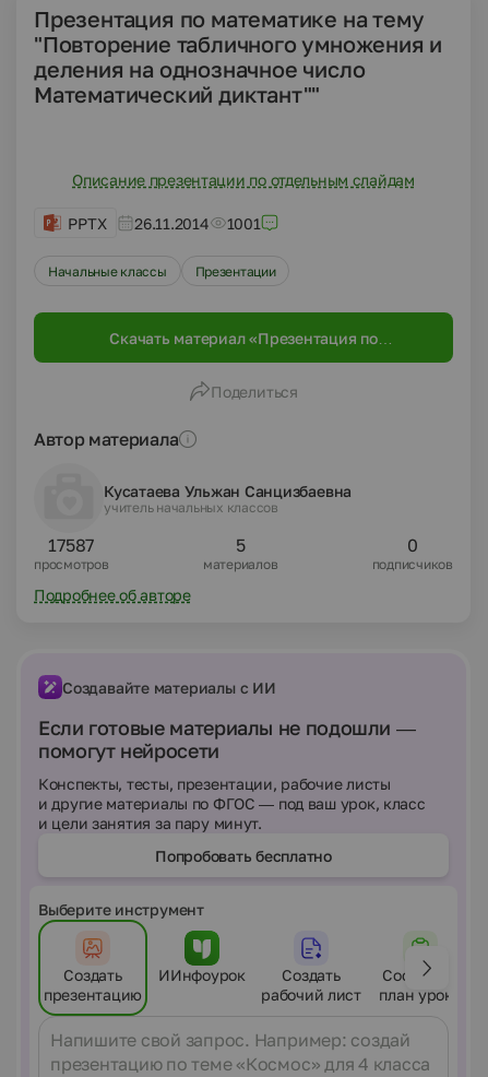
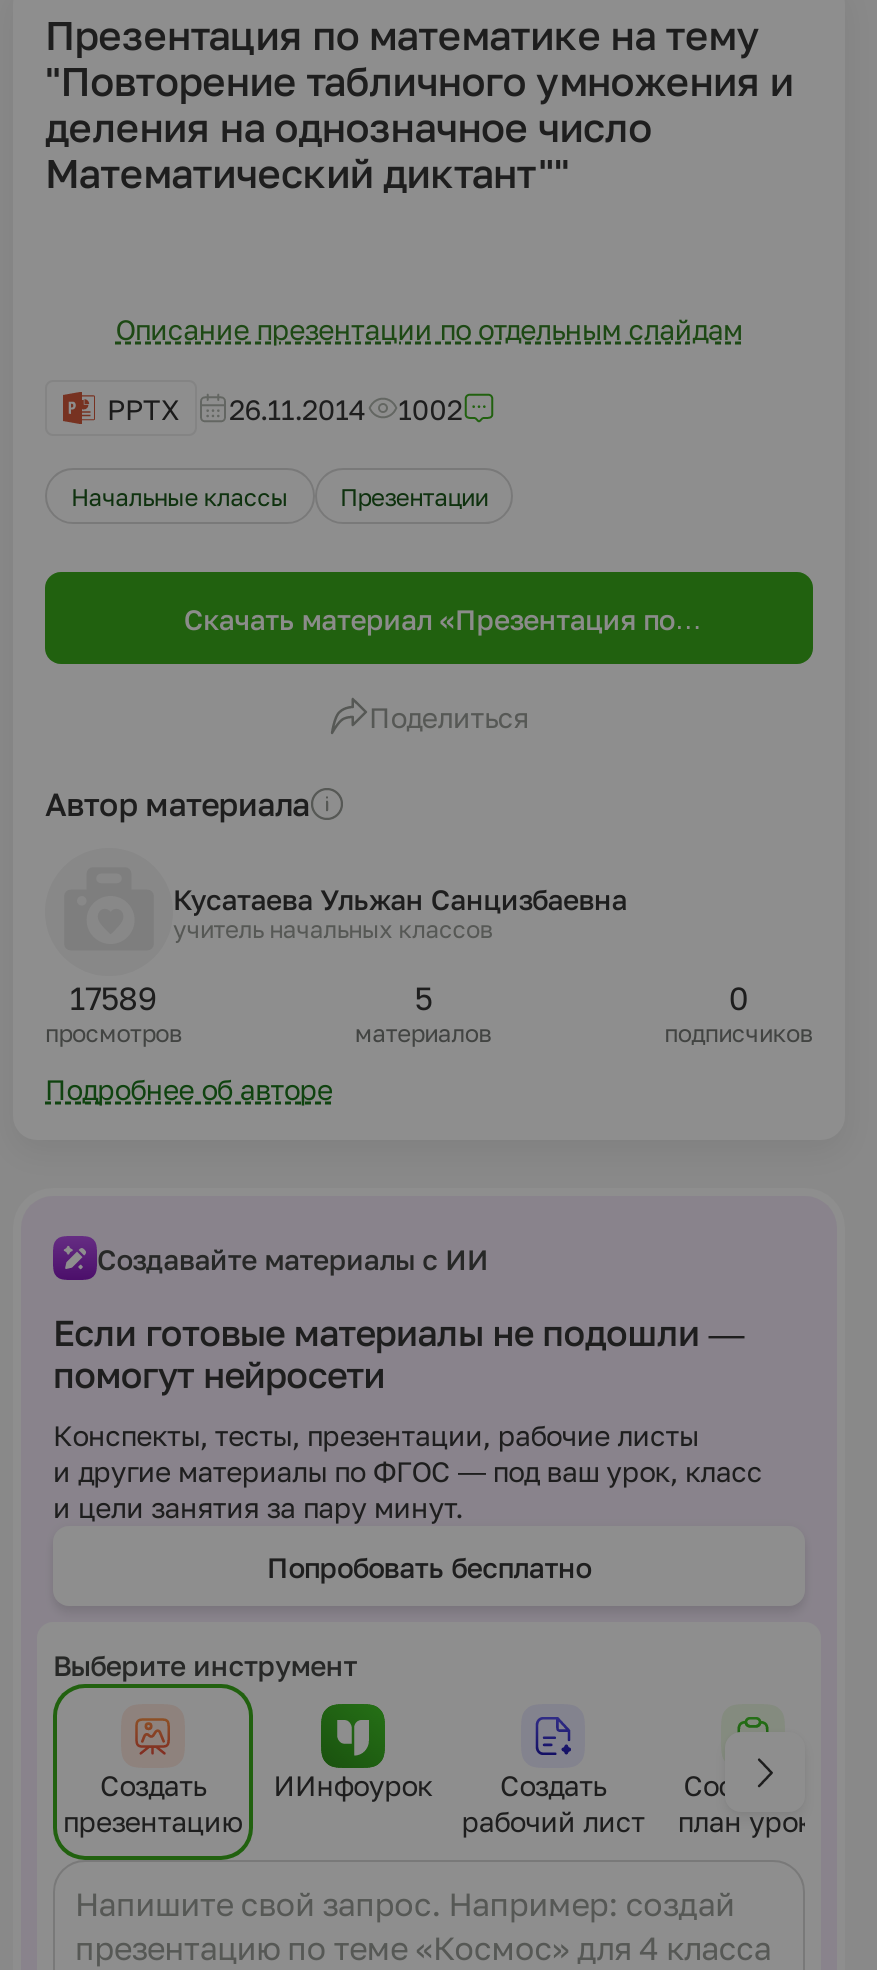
- PPTX 26.11.2014 1001
+ PPTX 26.11.2014 1002

- 17587
+ 17589
